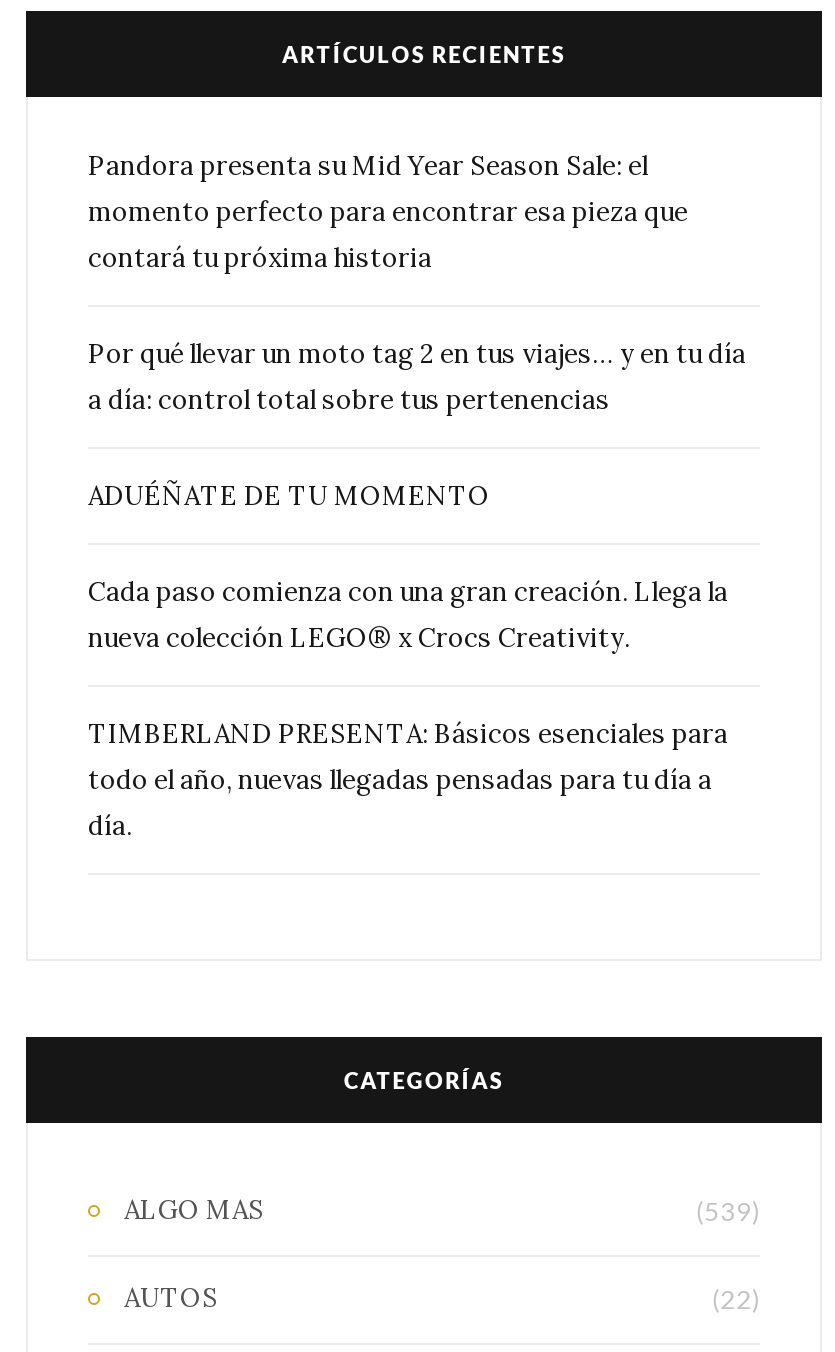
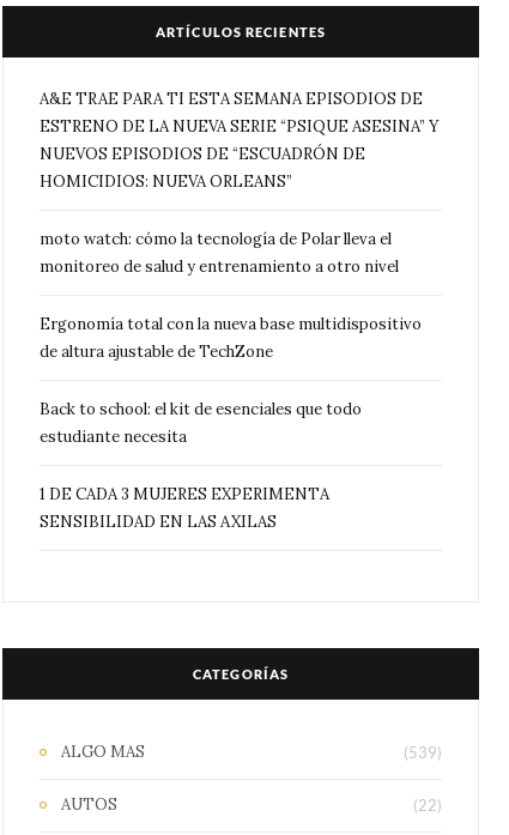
- Pandora presenta su Mid Year Season Sale: el
- momento perfecto para encontrar esa pieza que
- contará tu próxima historia
+ A&E TRAE PARA TI ESTA SEMANA EPISODIOS DE
+ ESTRENO DE LA NUEVA SERIE “PSIQUE ASESINA” Y
+ NUEVOS EPISODIOS DE “ESCUADRÓN DE
+ HOMICIDIOS: NUEVA ORLEANS”

- Por qué llevar un moto tag 2 en tus viajes… y en tu día
- a día: control total sobre tus pertenencias
+ moto watch: cómo la tecnología de Polar lleva el
+ monitoreo de salud y entrenamiento a otro nivel

- ADUÉÑATE DE TU MOMENTO
+ Ergonomía total con la nueva base multidispositivo
+ de altura ajustable de TechZone

- Cada paso comienza con una gran creación. Llega la
- nueva colección LEGO® x Crocs Creativity.
+ Back to school: el kit de esenciales que todo
+ estudiante necesita

- TIMBERLAND PRESENTA: Básicos esenciales para
- todo el año, nuevas llegadas pensadas para tu día a
- día.
+ 1 DE CADA 3 MUJERES EXPERIMENTA
+ SENSIBILIDAD EN LAS AXILAS
